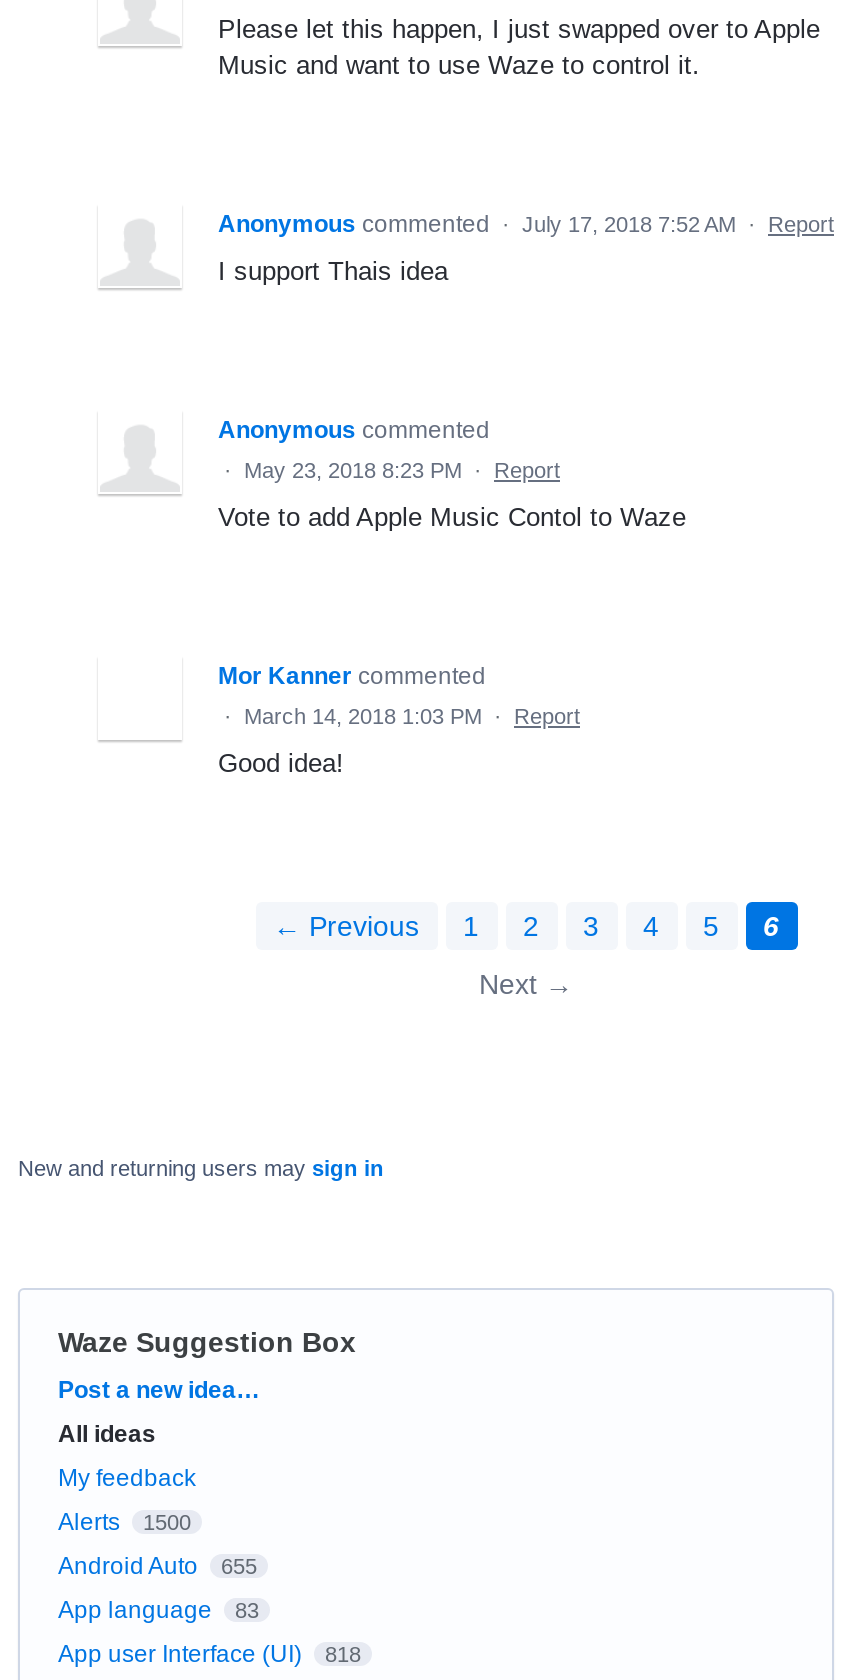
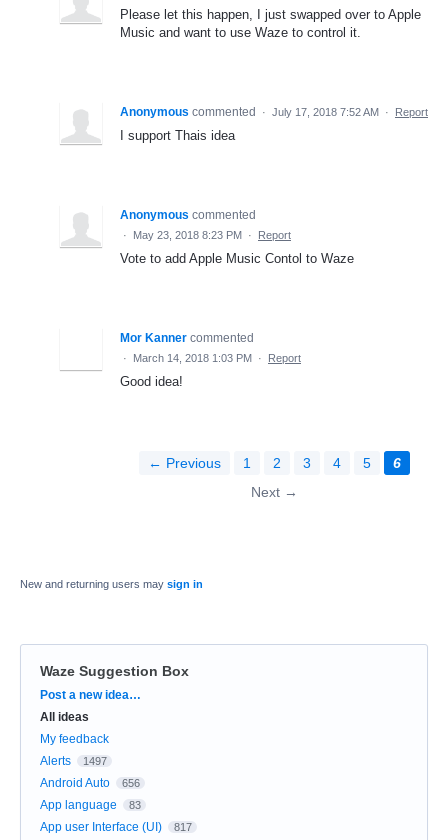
- Alerts 1500
+ Alerts 1497

- Android Auto 655
+ Android Auto 656

- App user Interface (UI) 818
+ App user Interface (UI) 817
